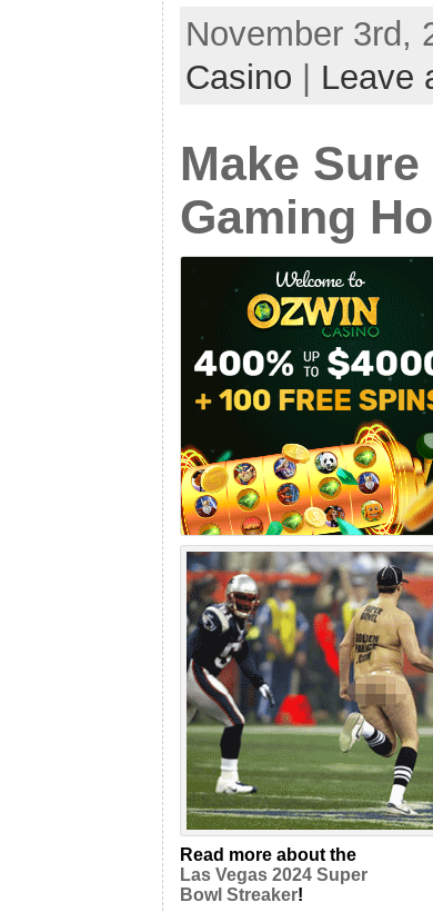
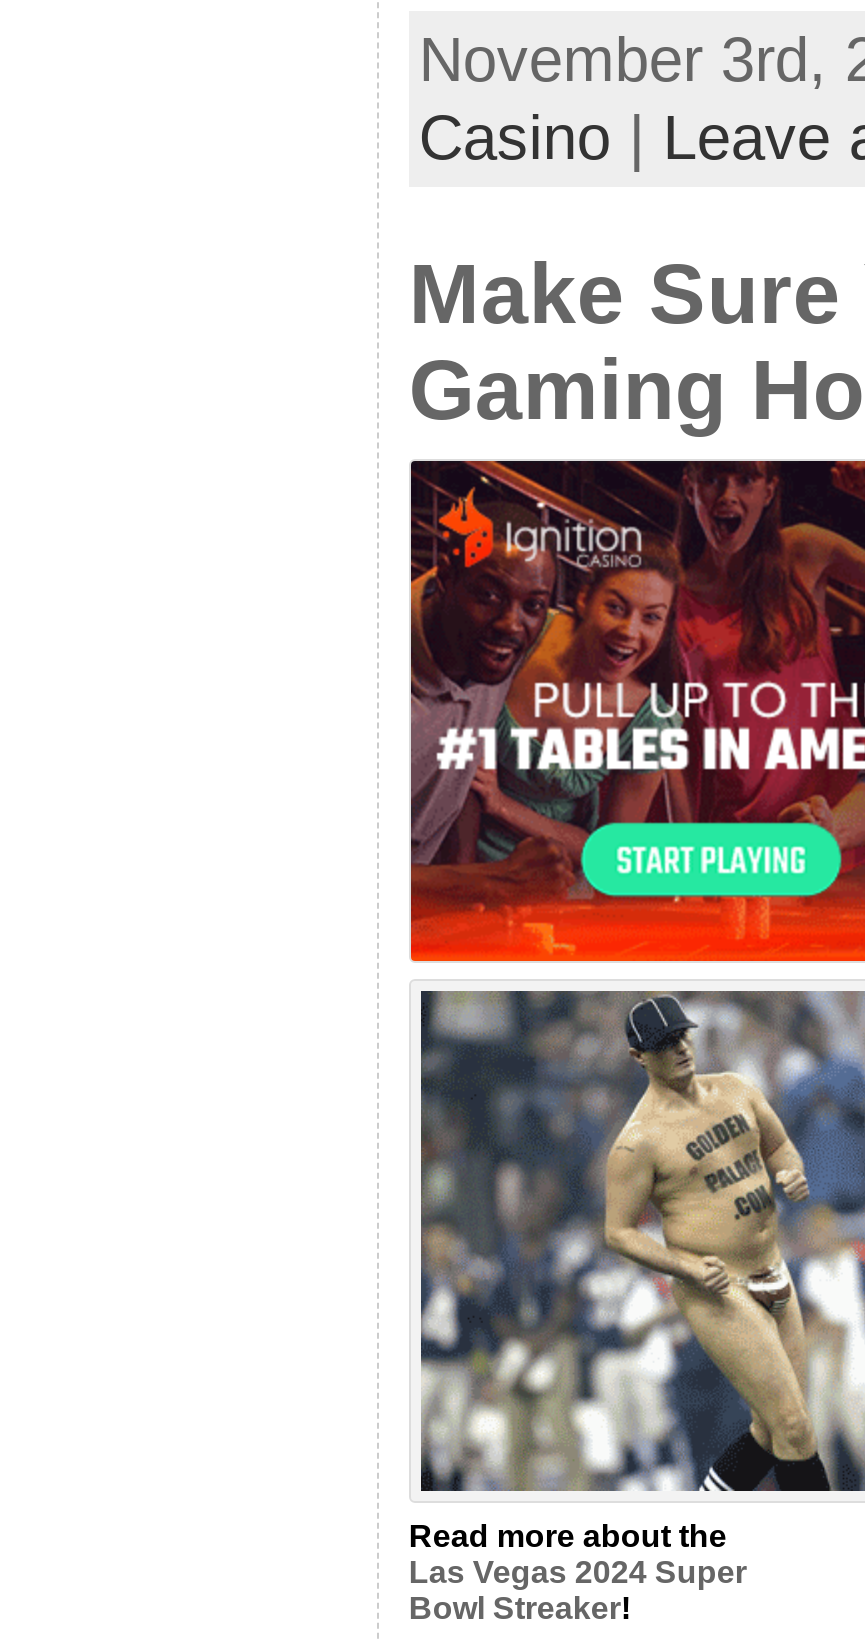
- [image]
+ [image]

- [image]
+ [image]
